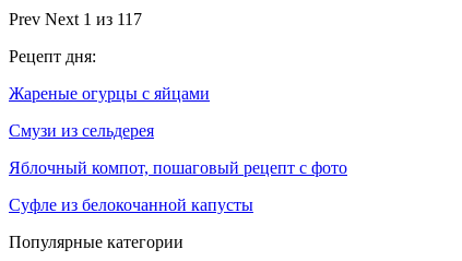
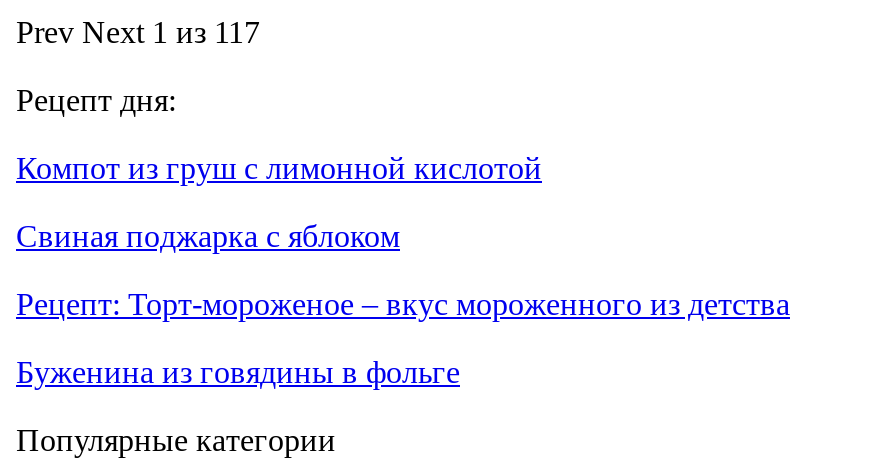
- Жареные огурцы с яйцами
+ Компот из груш с лимонной кислотой

- Смузи из сельдерея
+ Свиная поджарка с яблоком

- Яблочный компот, пошаговый рецепт с фото
+ Рецепт: Торт-мороженое – вкус мороженного из детства

- Суфле из белокочанной капусты
+ Буженина из говядины в фольге
